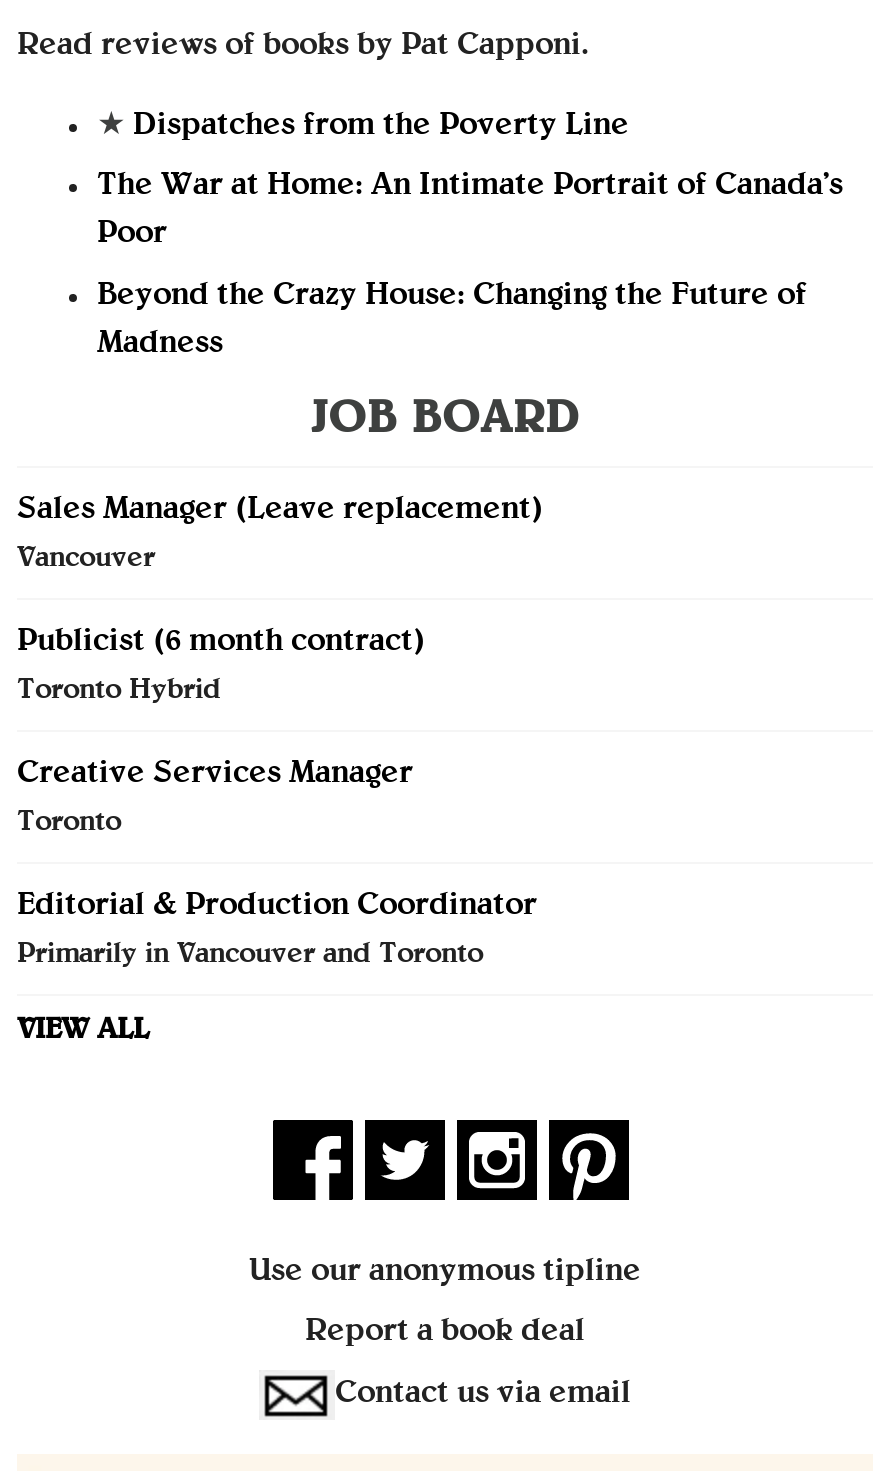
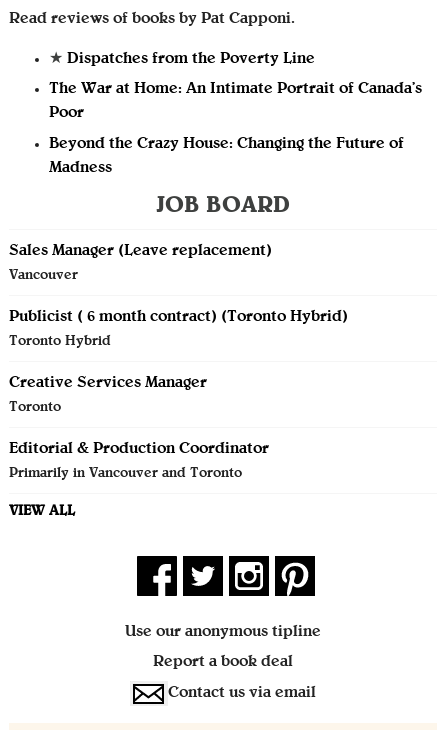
- Publicist (6 month contract)
+ Publicist ( 6 month contract) (Toronto Hybrid)
